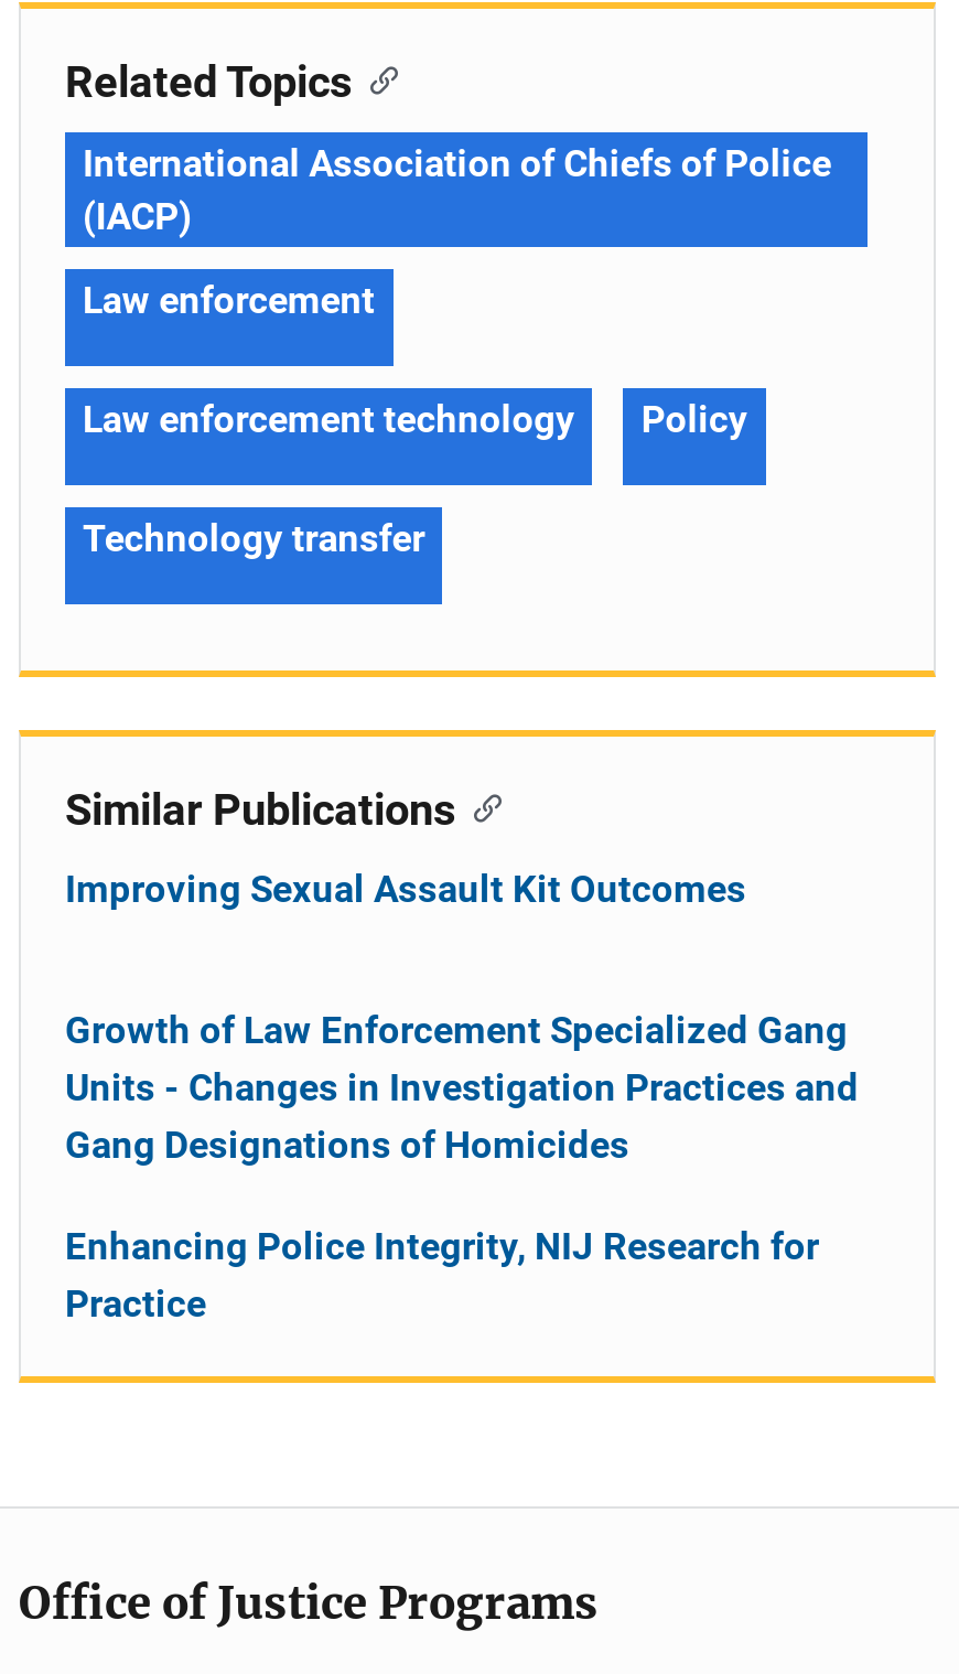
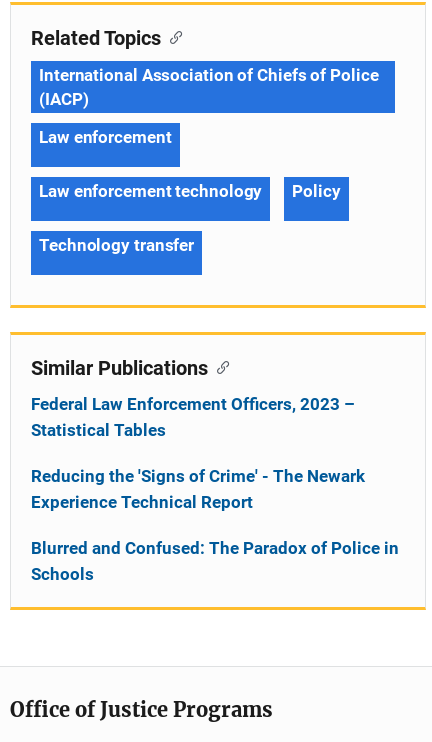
- Improving Sexual Assault Kit Outcomes
+ Federal Law Enforcement Officers, 2023 –
+ Statistical Tables

- Growth of Law Enforcement Specialized Gang
- Units - Changes in Investigation Practices and
- Gang Designations of Homicides
+ Reducing the 'Signs of Crime' - The Newark
+ Experience Technical Report

- Enhancing Police Integrity, NIJ Research for
- Practice
+ Blurred and Confused: The Paradox of Police in
+ Schools
